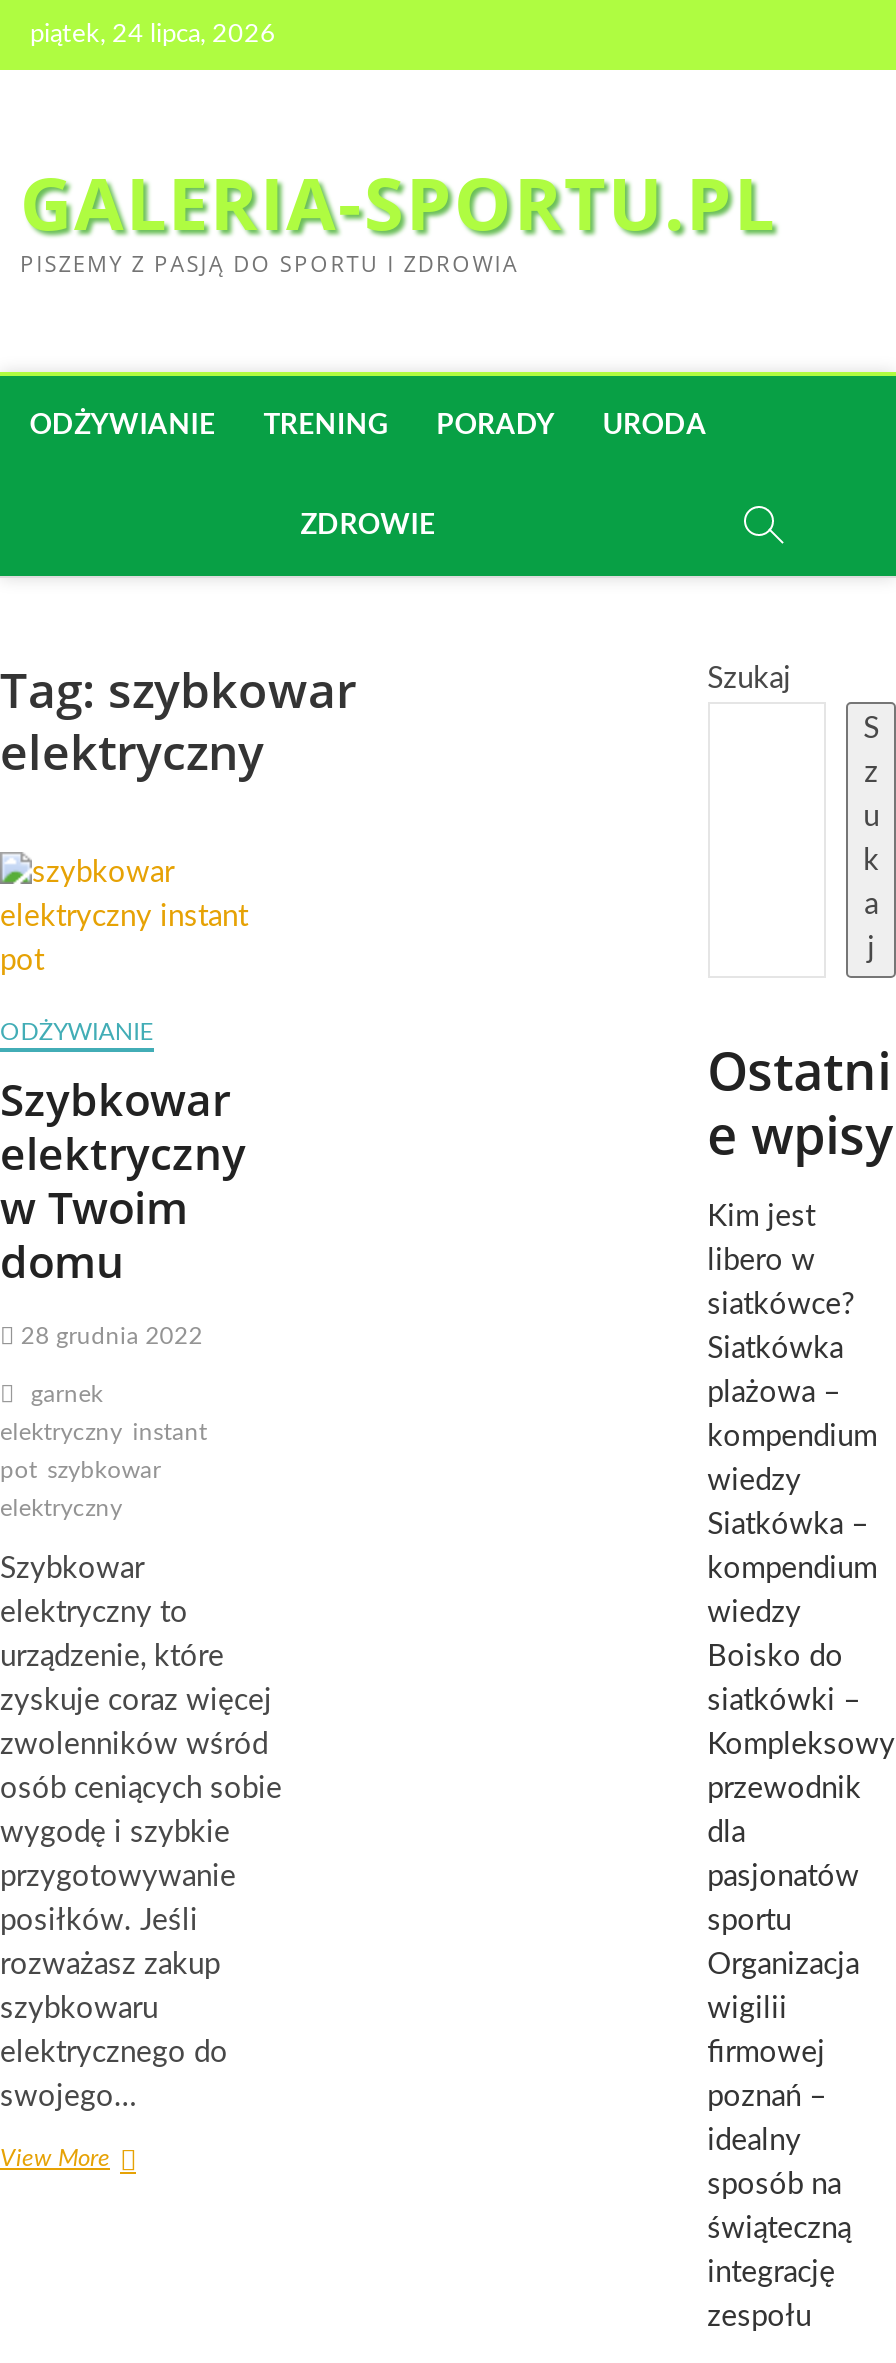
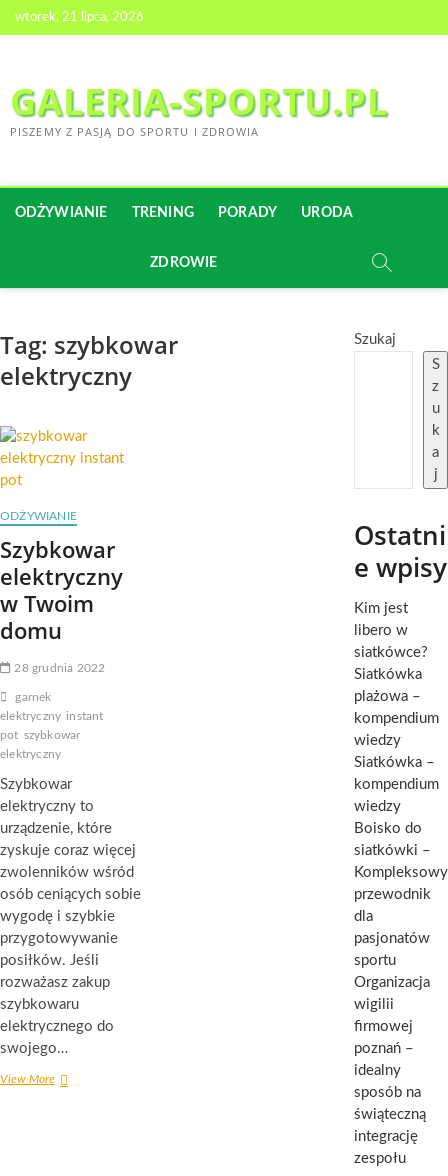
- piątek, 24 lipca, 2026
+ wtorek, 21 lipca, 2026
